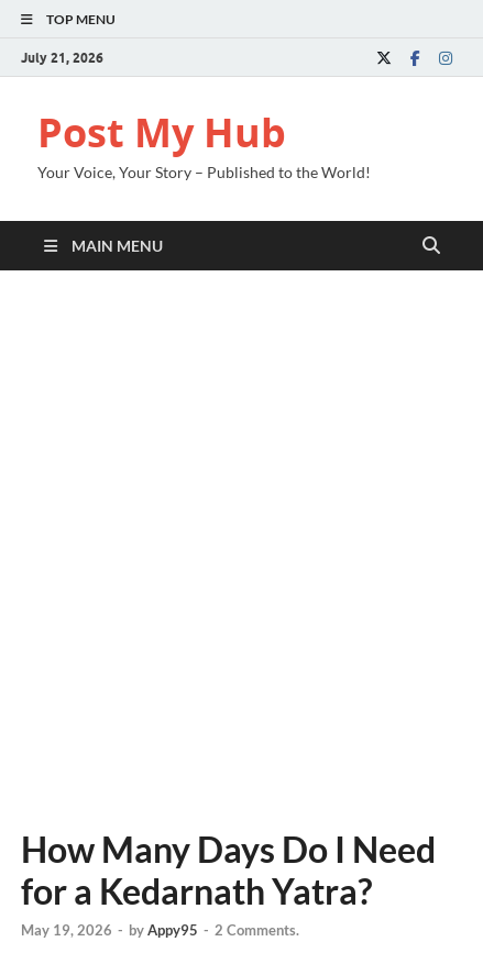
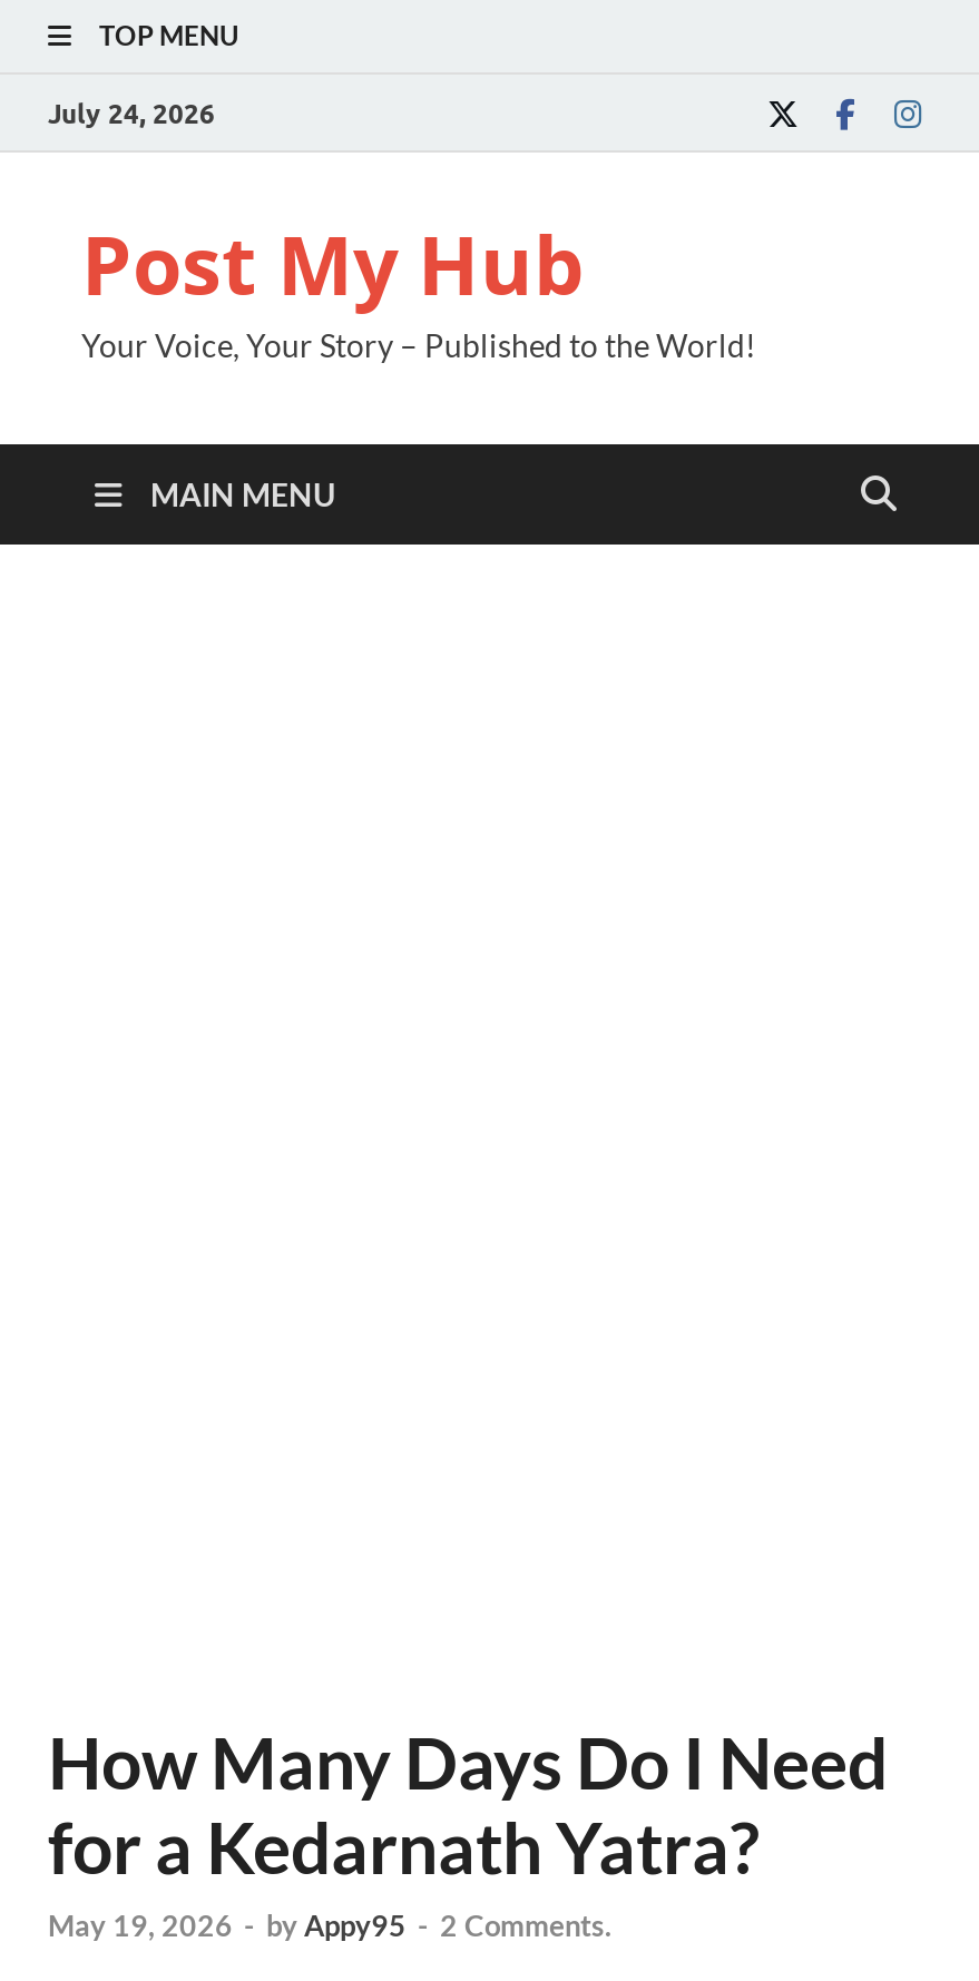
- July 21, 2026
+ July 24, 2026
